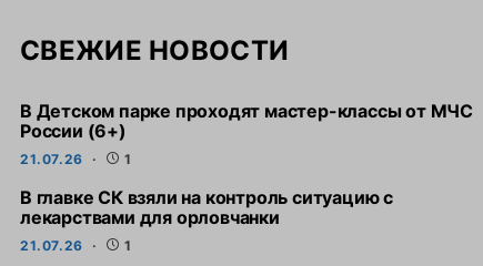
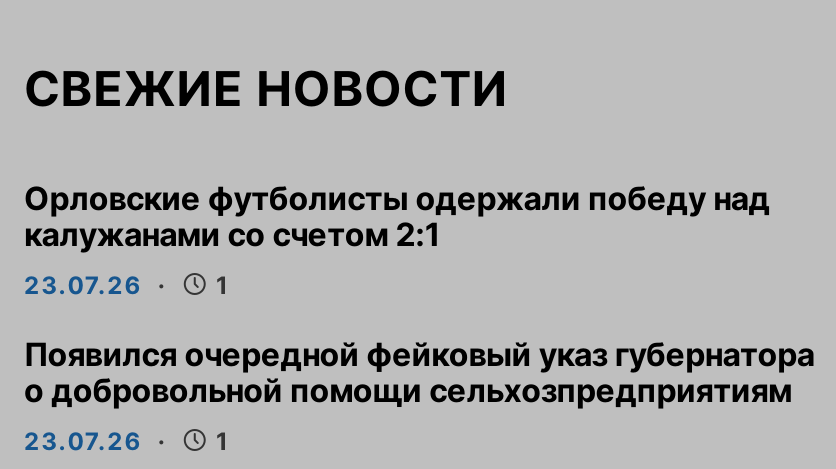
- В Детском парке проходят мастер-классы от МЧС
- России (6+)
- 21.07.26
+ Орловские футболисты одержали победу над
+ калужанами со счетом 2:1
+ 23.07.26

- В главке СК взяли на контроль ситуацию с
- лекарствами для орловчанки
- 21.07.26
+ Появился очередной фейковый указ губернатора
+ о добровольной помощи сельхозпредприятиям
+ 23.07.26
